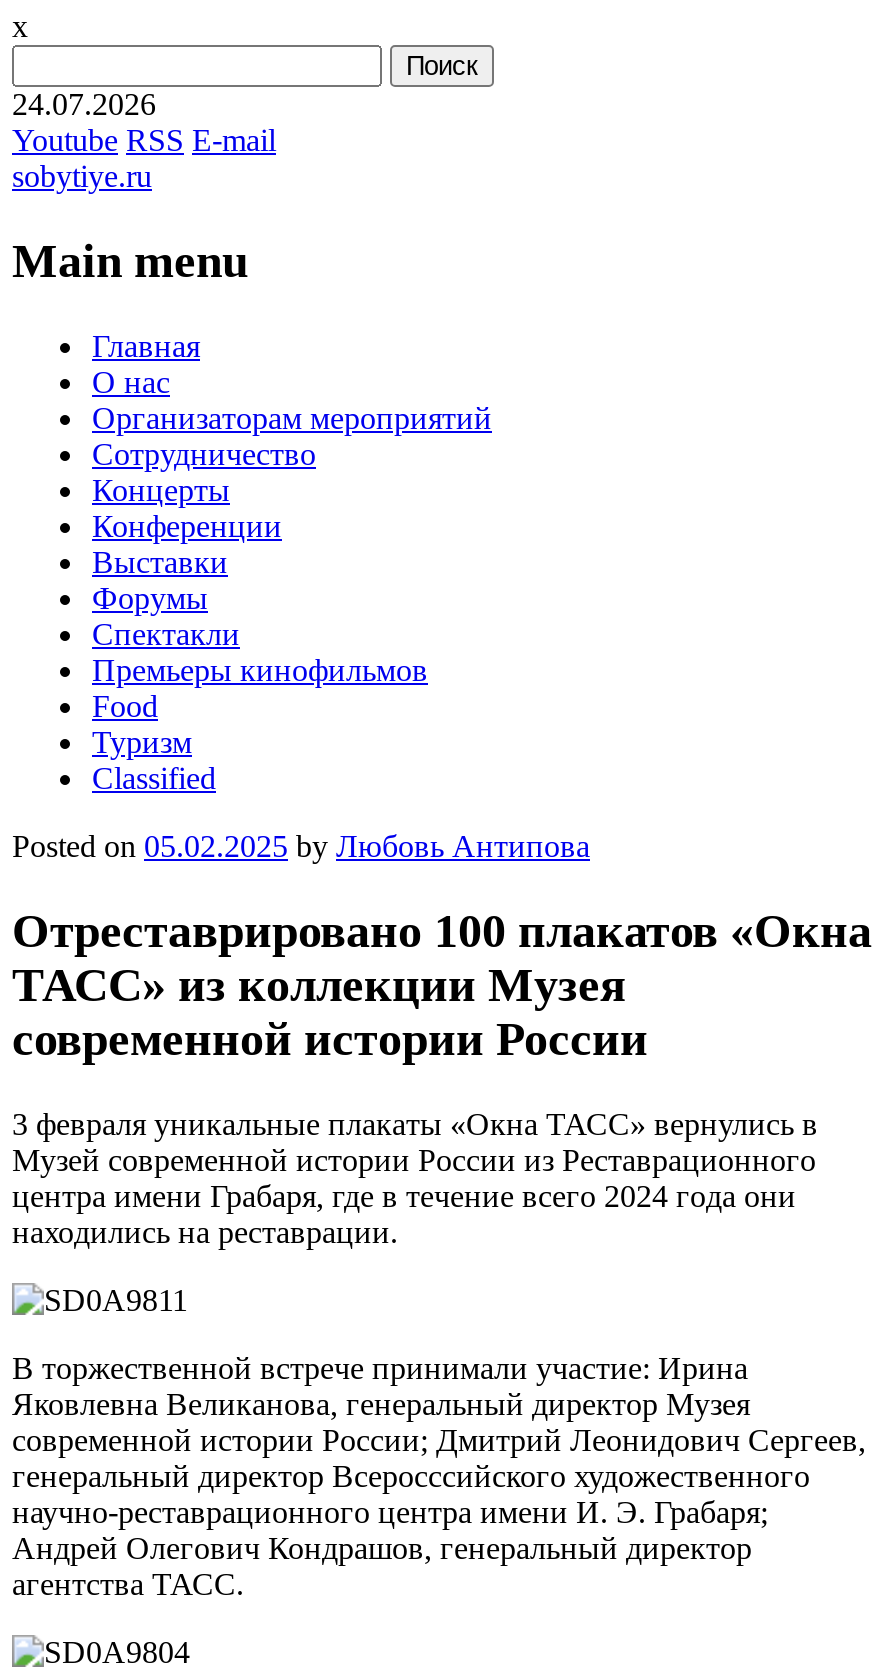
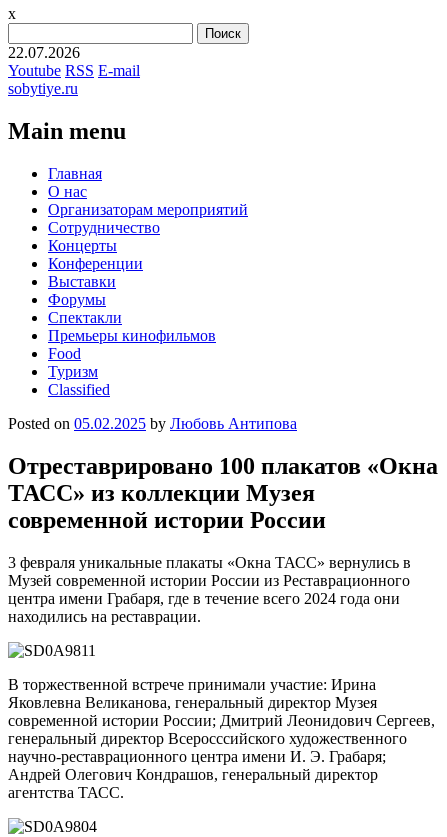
- 24.07.2026
+ 22.07.2026
